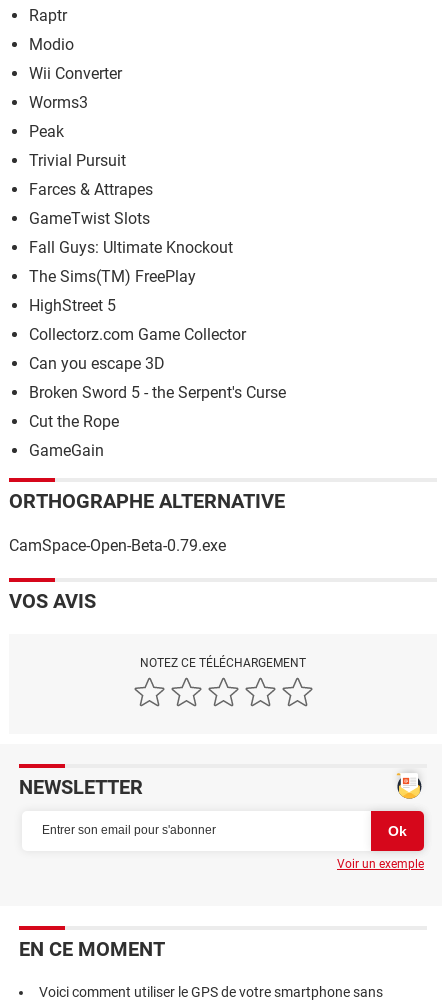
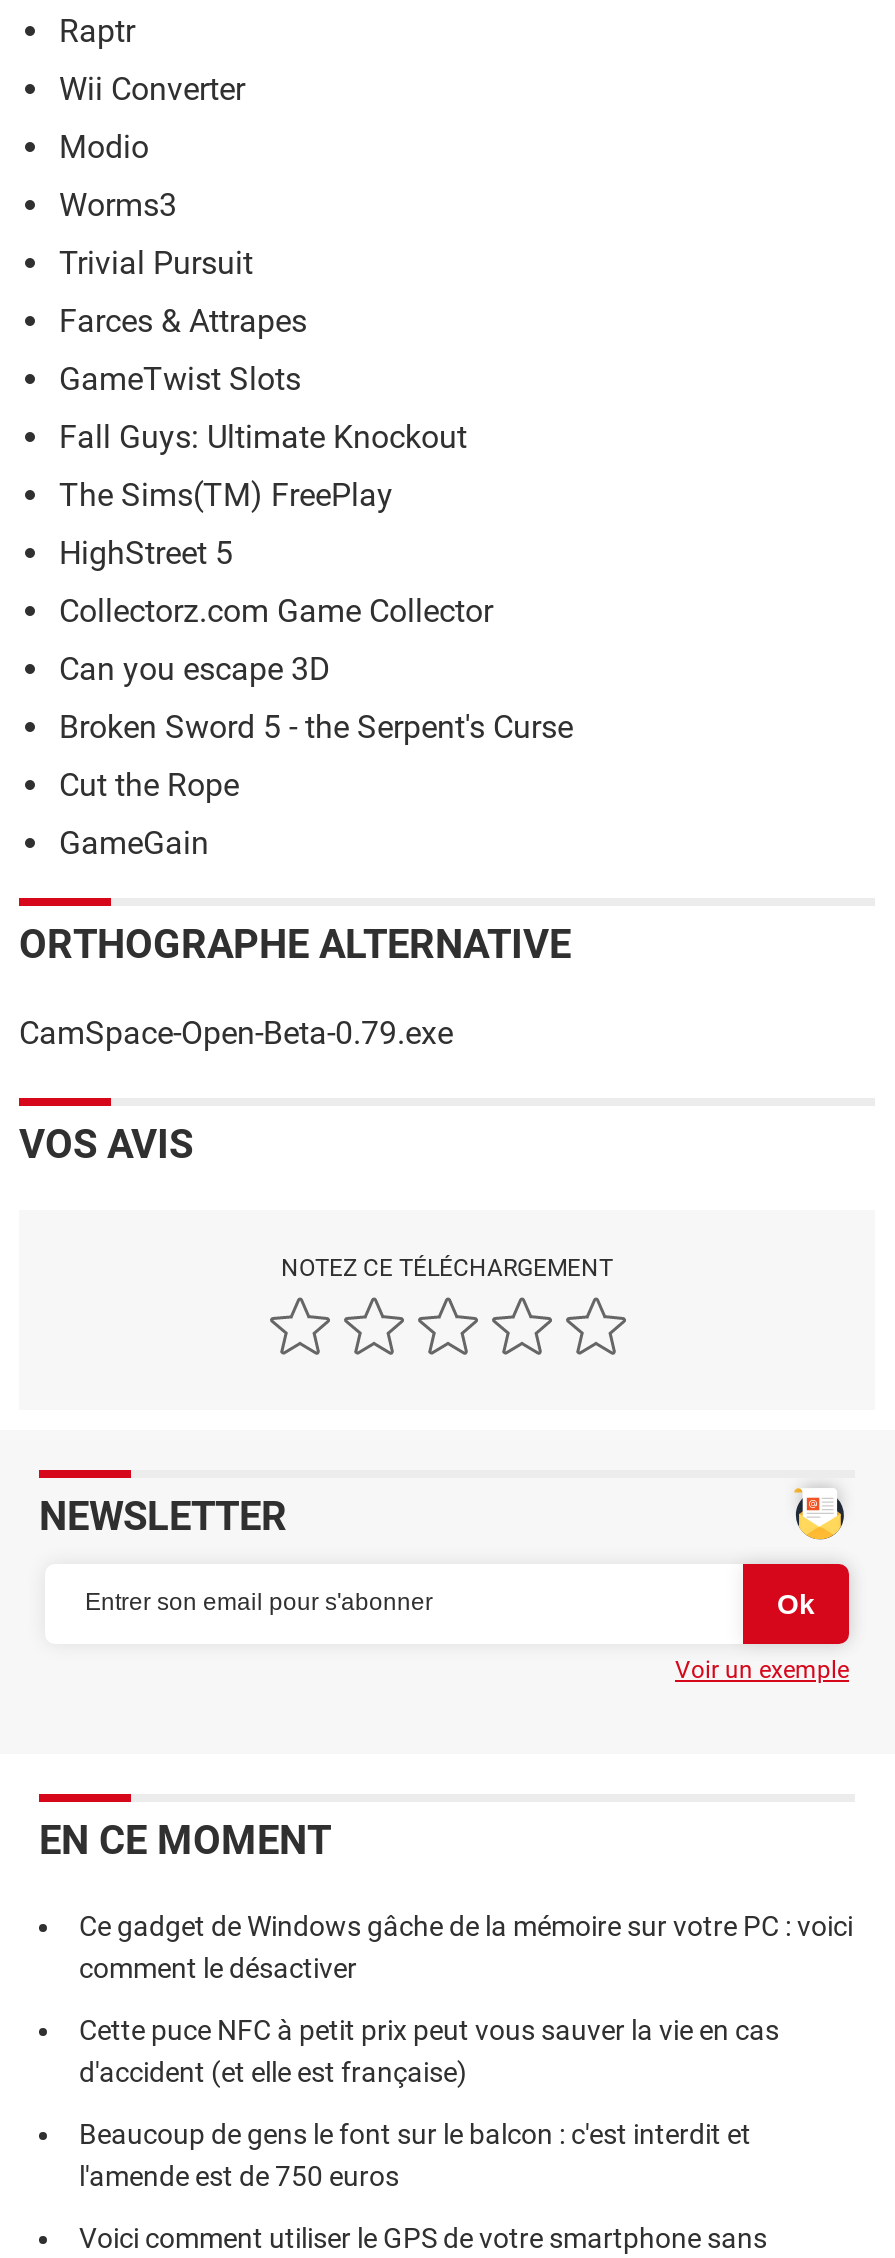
moved up: Wii Converter

- Peak

moved up: Trivial Pursuit | Farces & Attrapes | GameTwist Slots | ... | Voir un exemple | EN CE MOMENT

+ Ce gadget de Windows gâche de la mémoire sur votre PC : voici
+ comment le désactiver
+ Cette puce NFC à petit prix peut vous sauver la vie en cas
+ d'accident (et elle est française)
+ Beaucoup de gens le font sur le balcon : c'est interdit et
+ l'amende est de 750 euros
